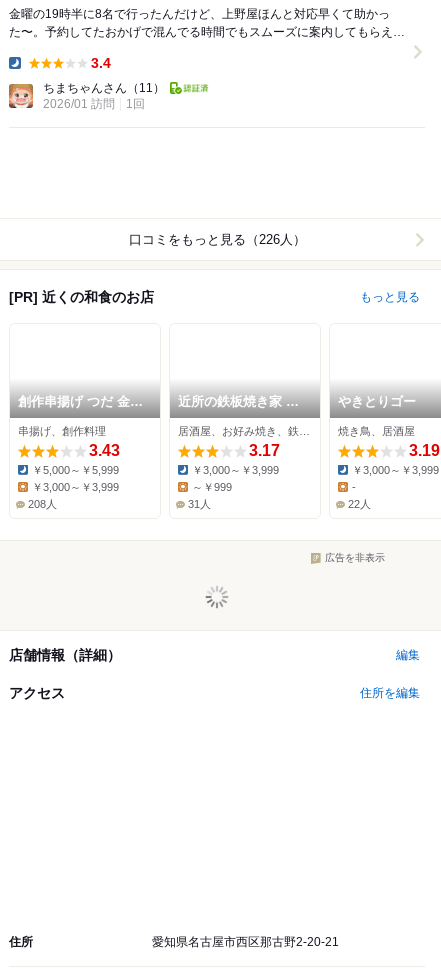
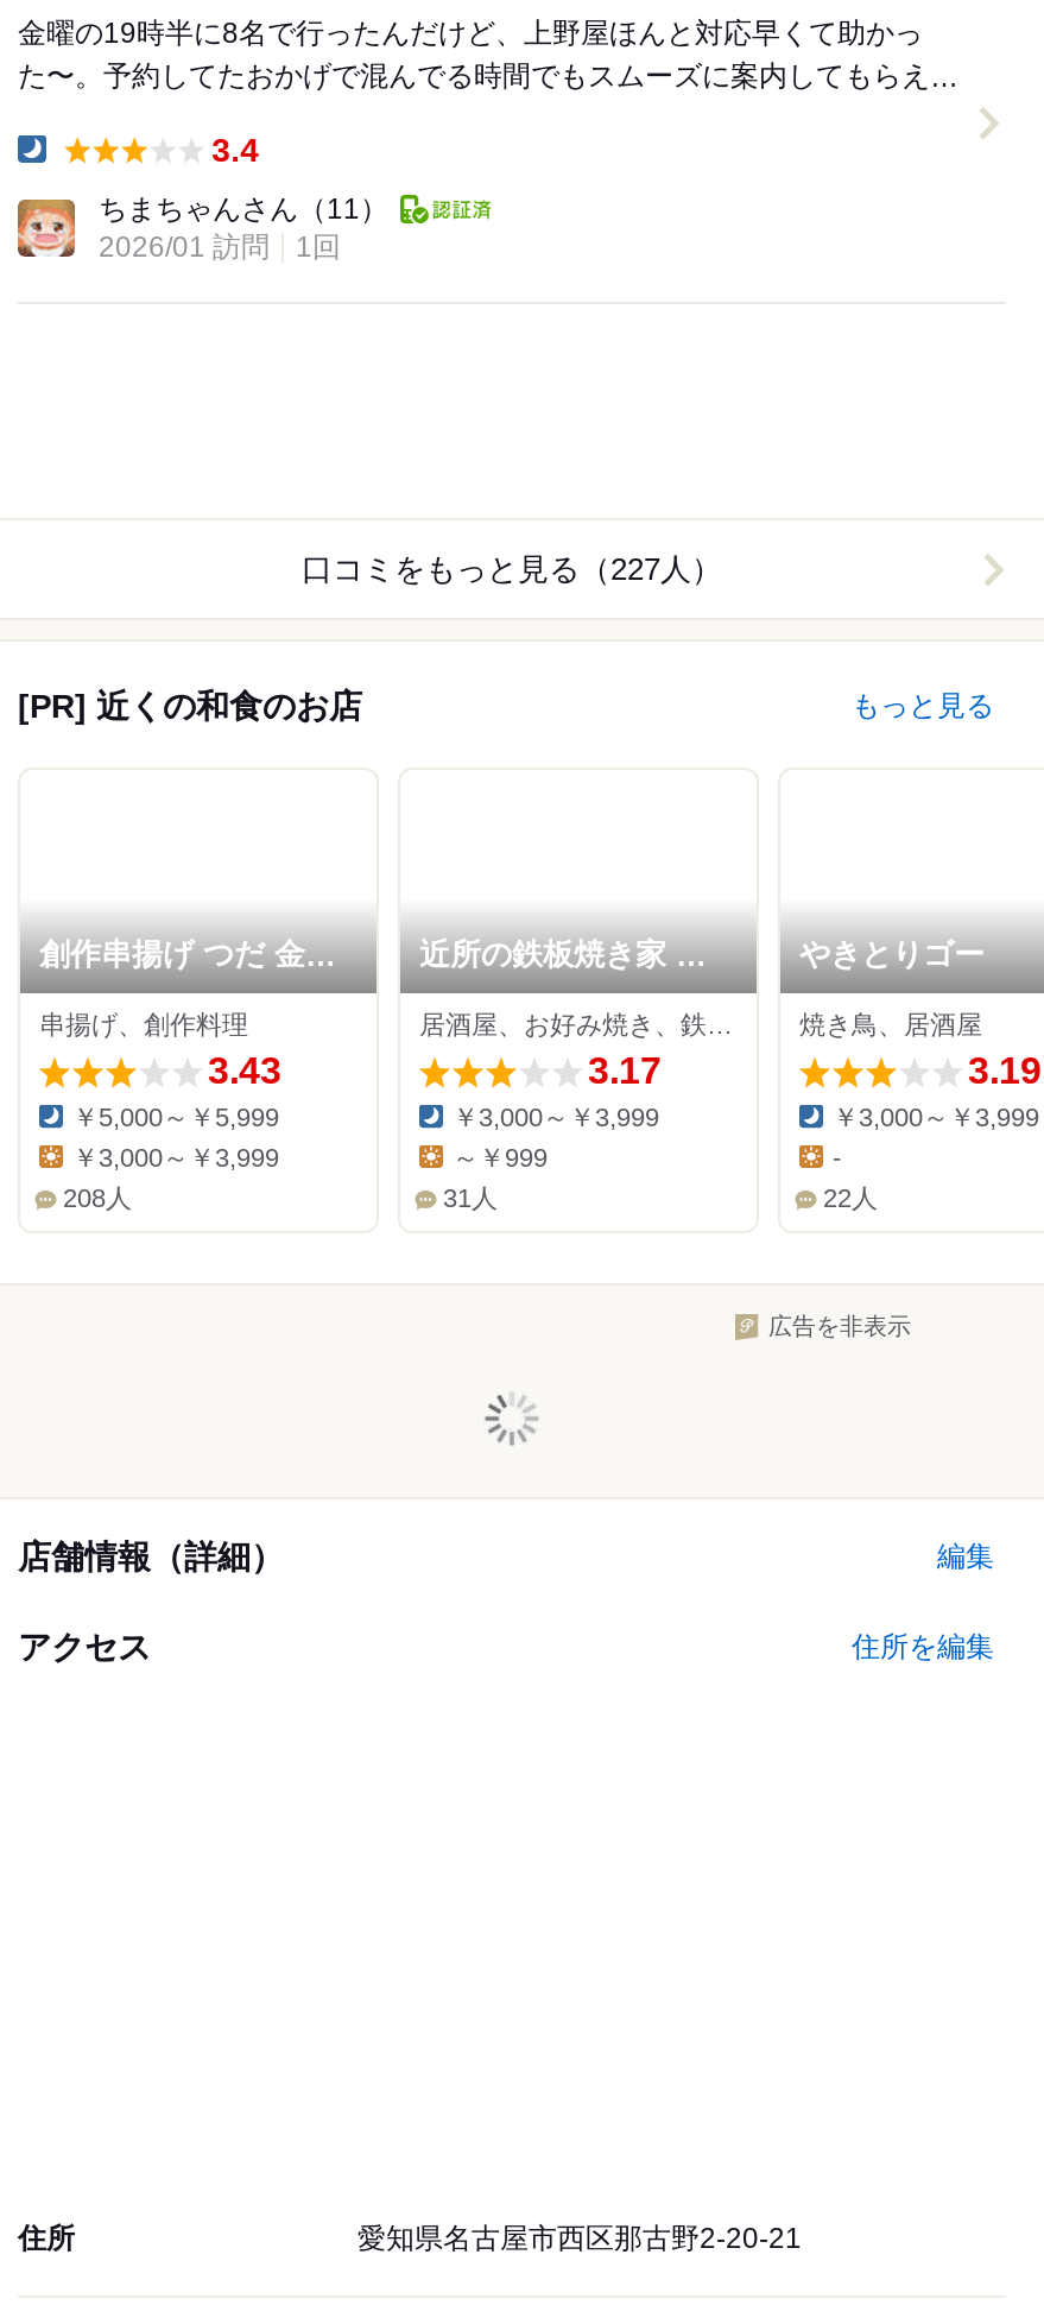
- 口コミをもっと見る（226人）
+ 口コミをもっと見る（227人）
